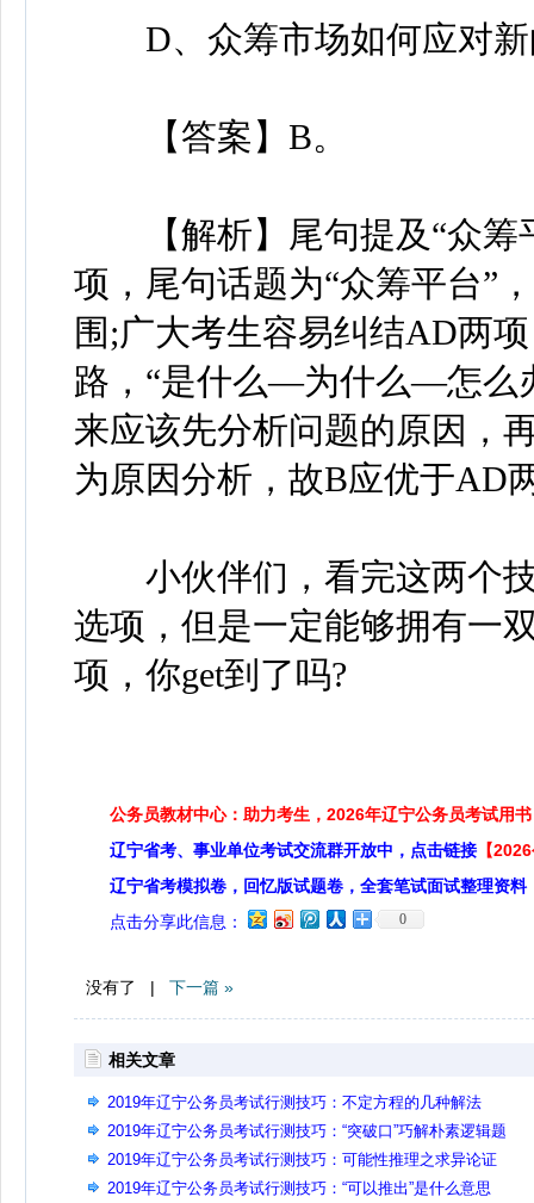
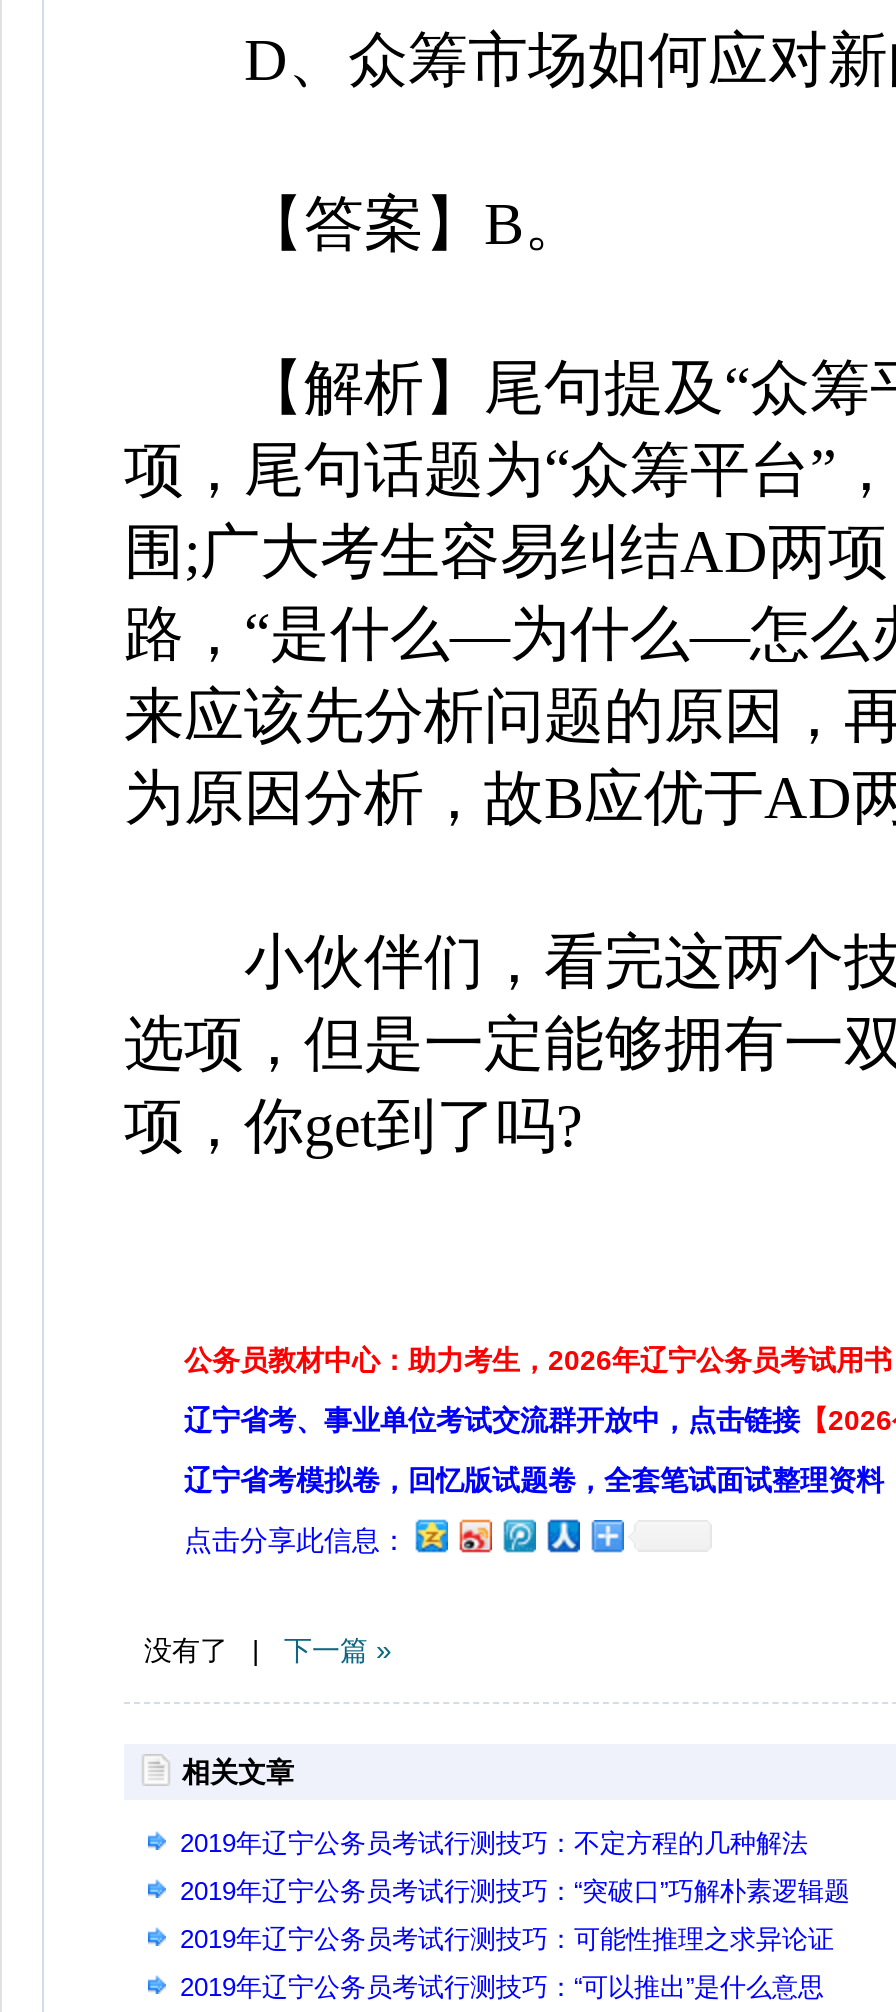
- 0
